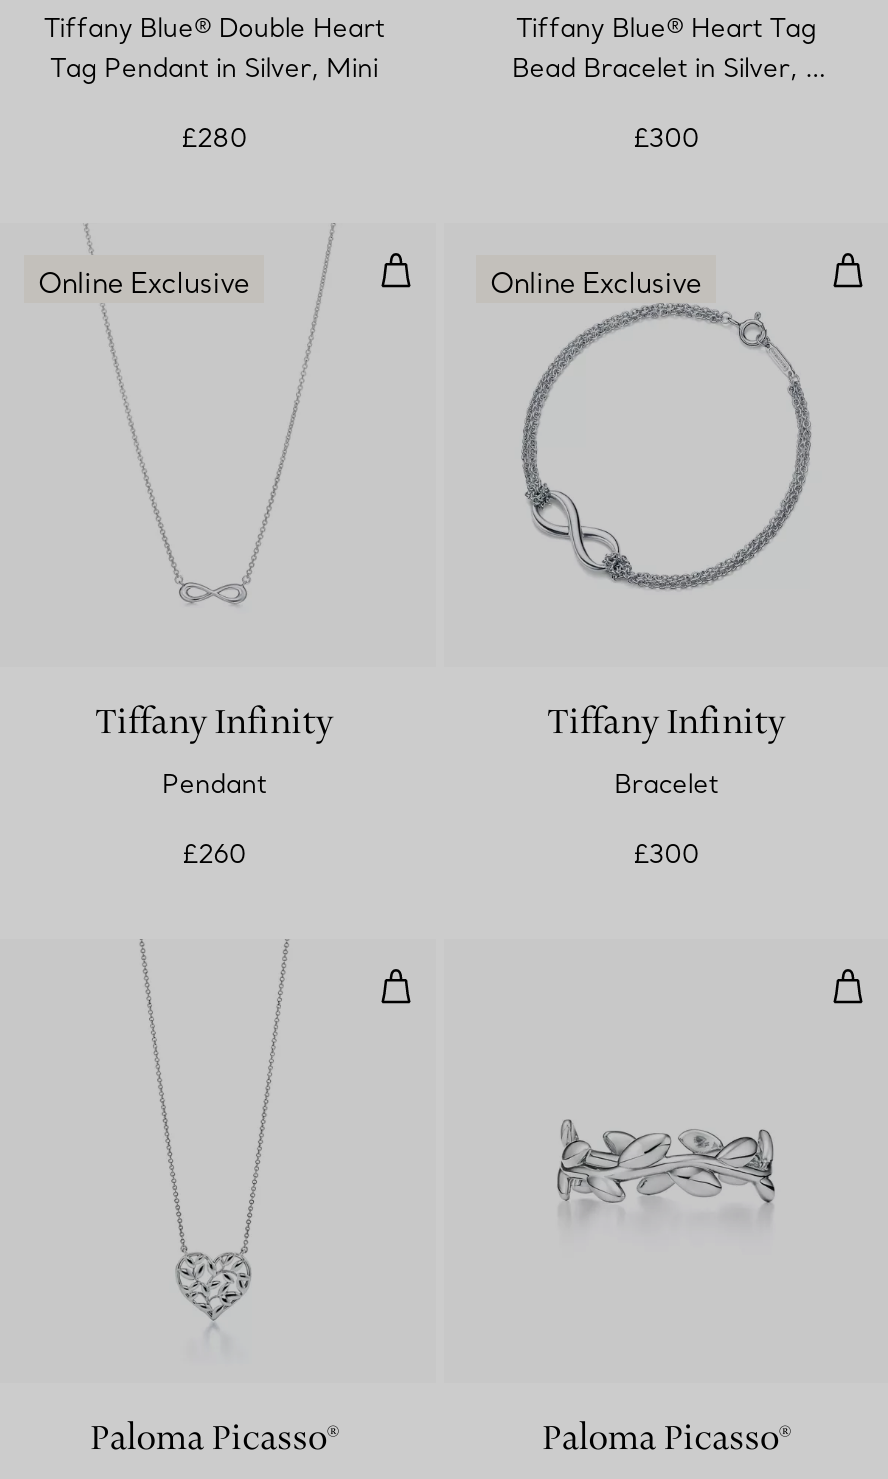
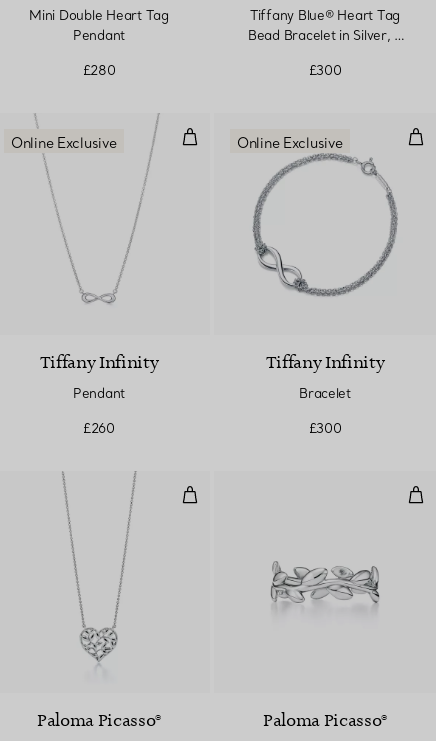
- Tiffany Blue® Double Heart
- Tag Pendant in Silver, Mini
+ Mini Double Heart Tag
+ Pendant
